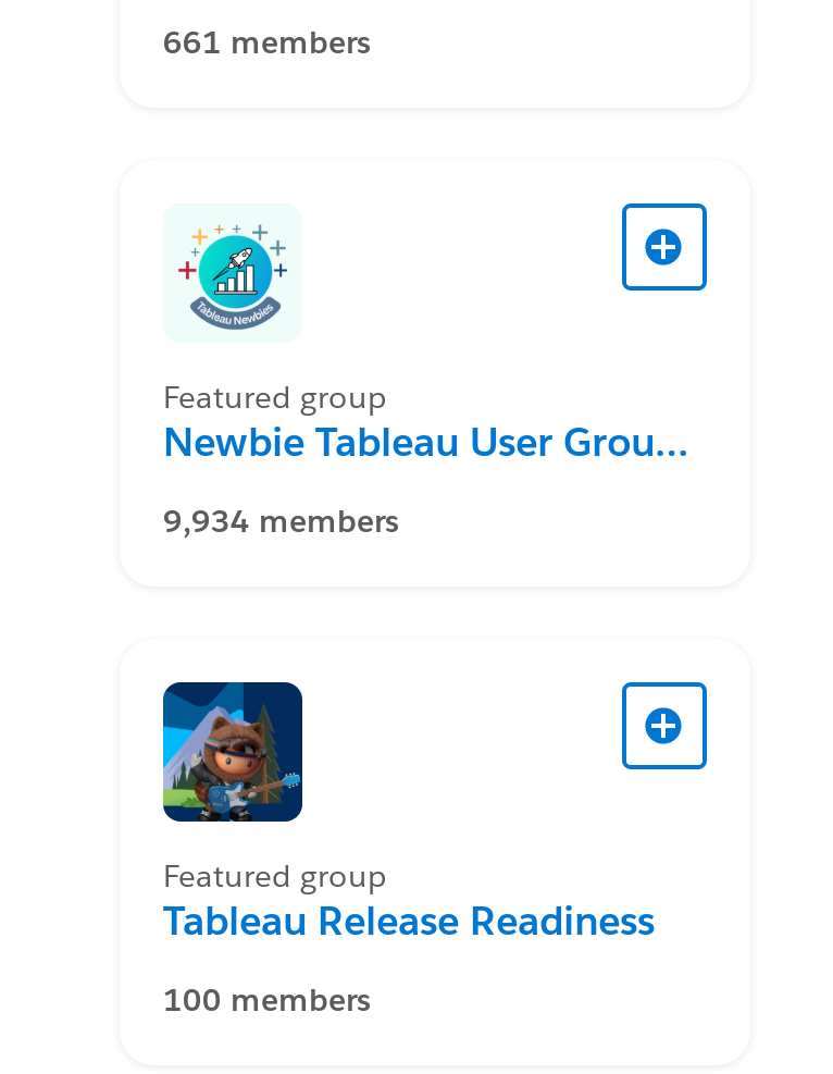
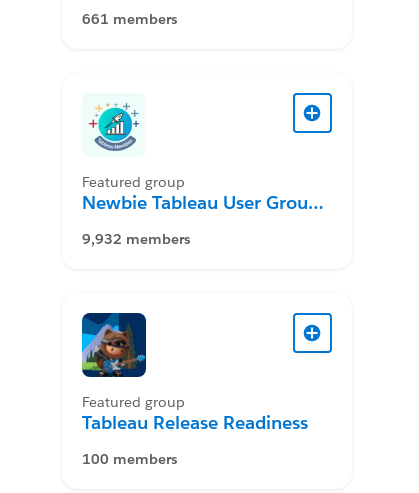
- 9,934 members
+ 9,932 members
